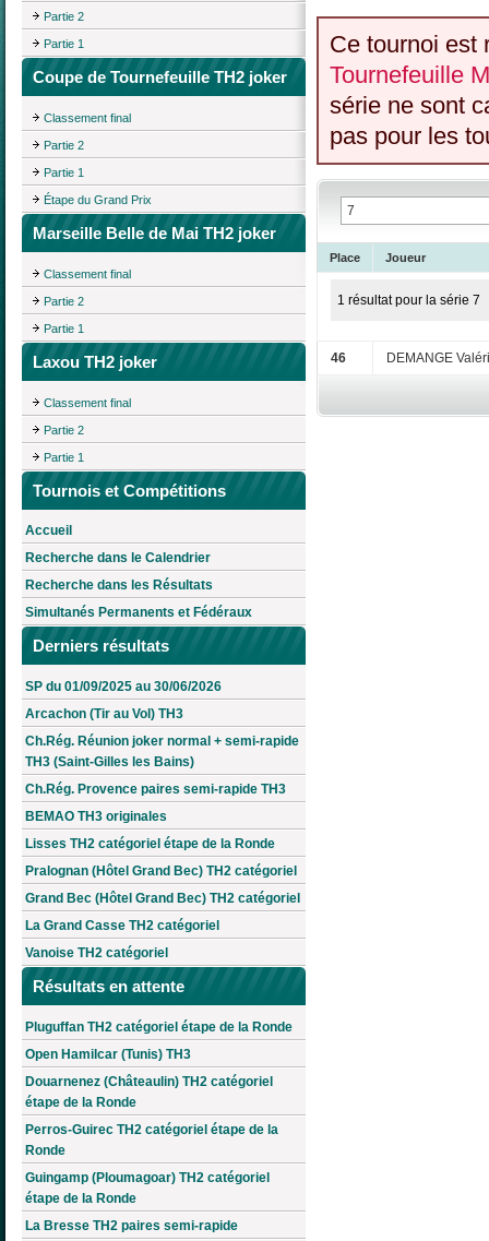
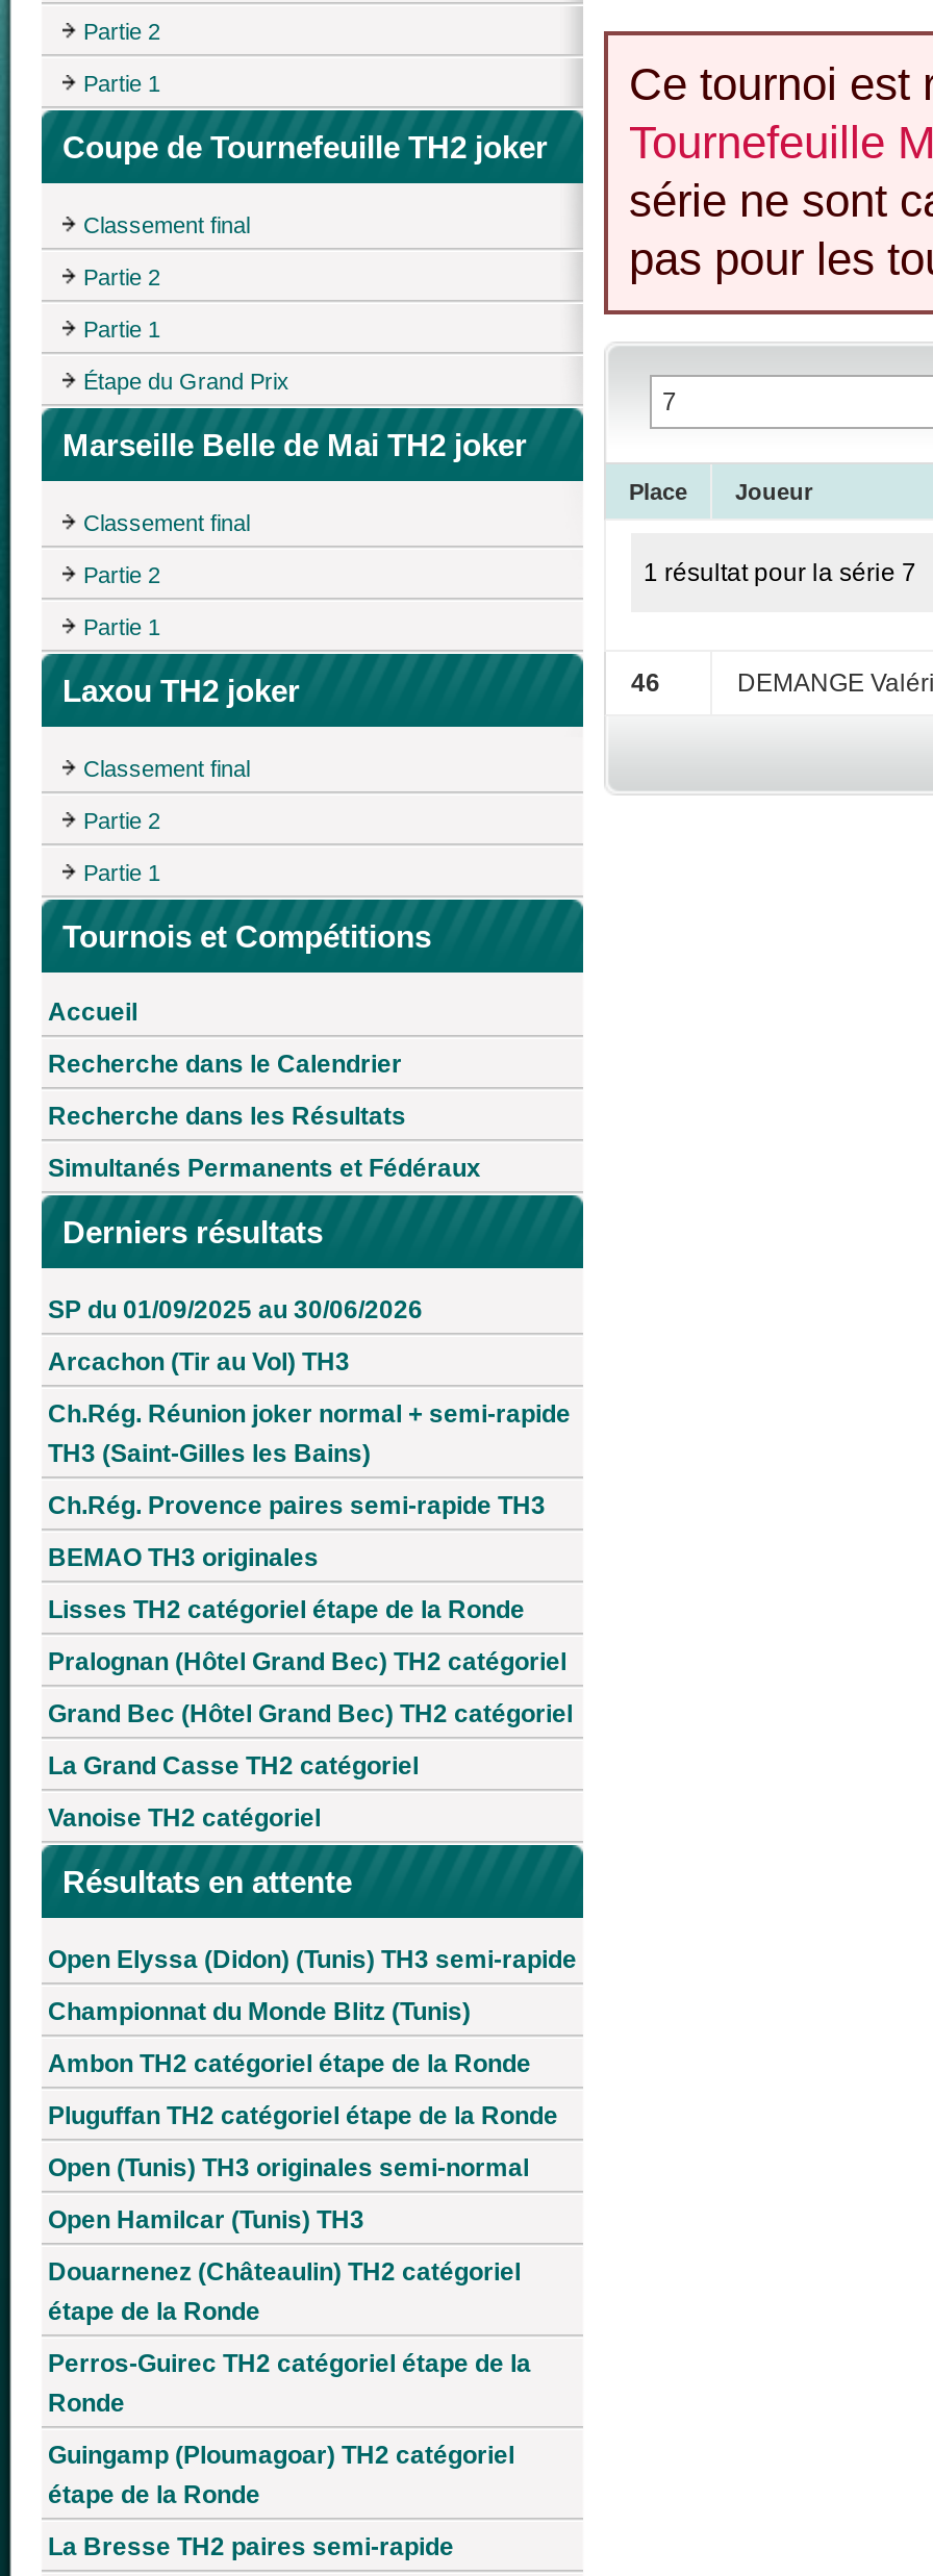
+ Open Elyssa (Didon) (Tunis) TH3 semi-rapide
+ Championnat du Monde Blitz (Tunis)
+ Ambon TH2 catégoriel étape de la Ronde

+ Open (Tunis) TH3 originales semi-normal
